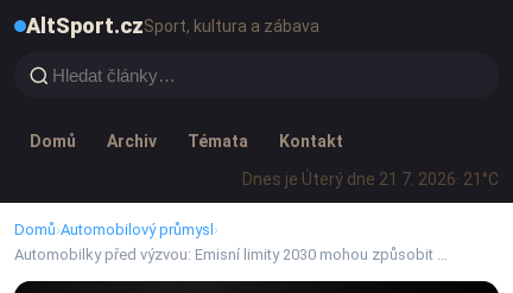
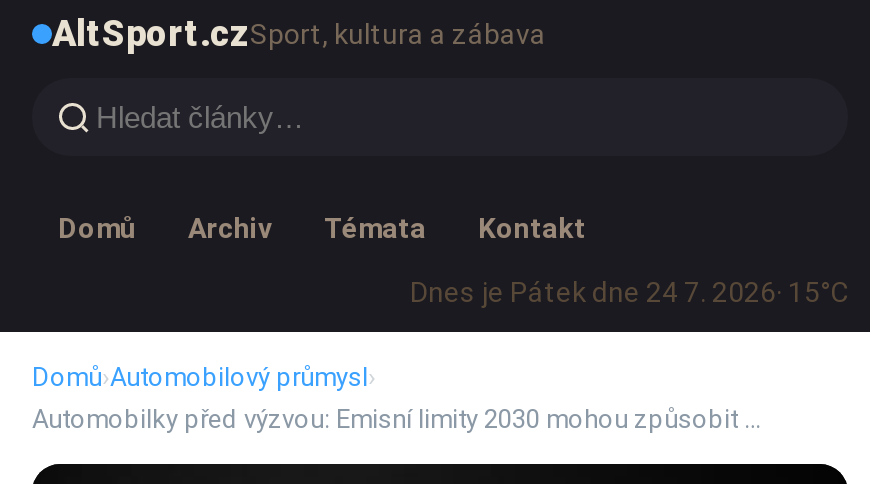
- Dnes je Úterý dne 21 7. 2026 · 21°C
+ Dnes je Pátek dne 24 7. 2026 · 15°C
